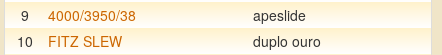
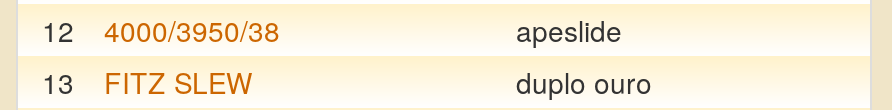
- 9 4000/3950/38
+ 12 4000/3950/38

- 10 FITZ SLEW
+ 13 FITZ SLEW
